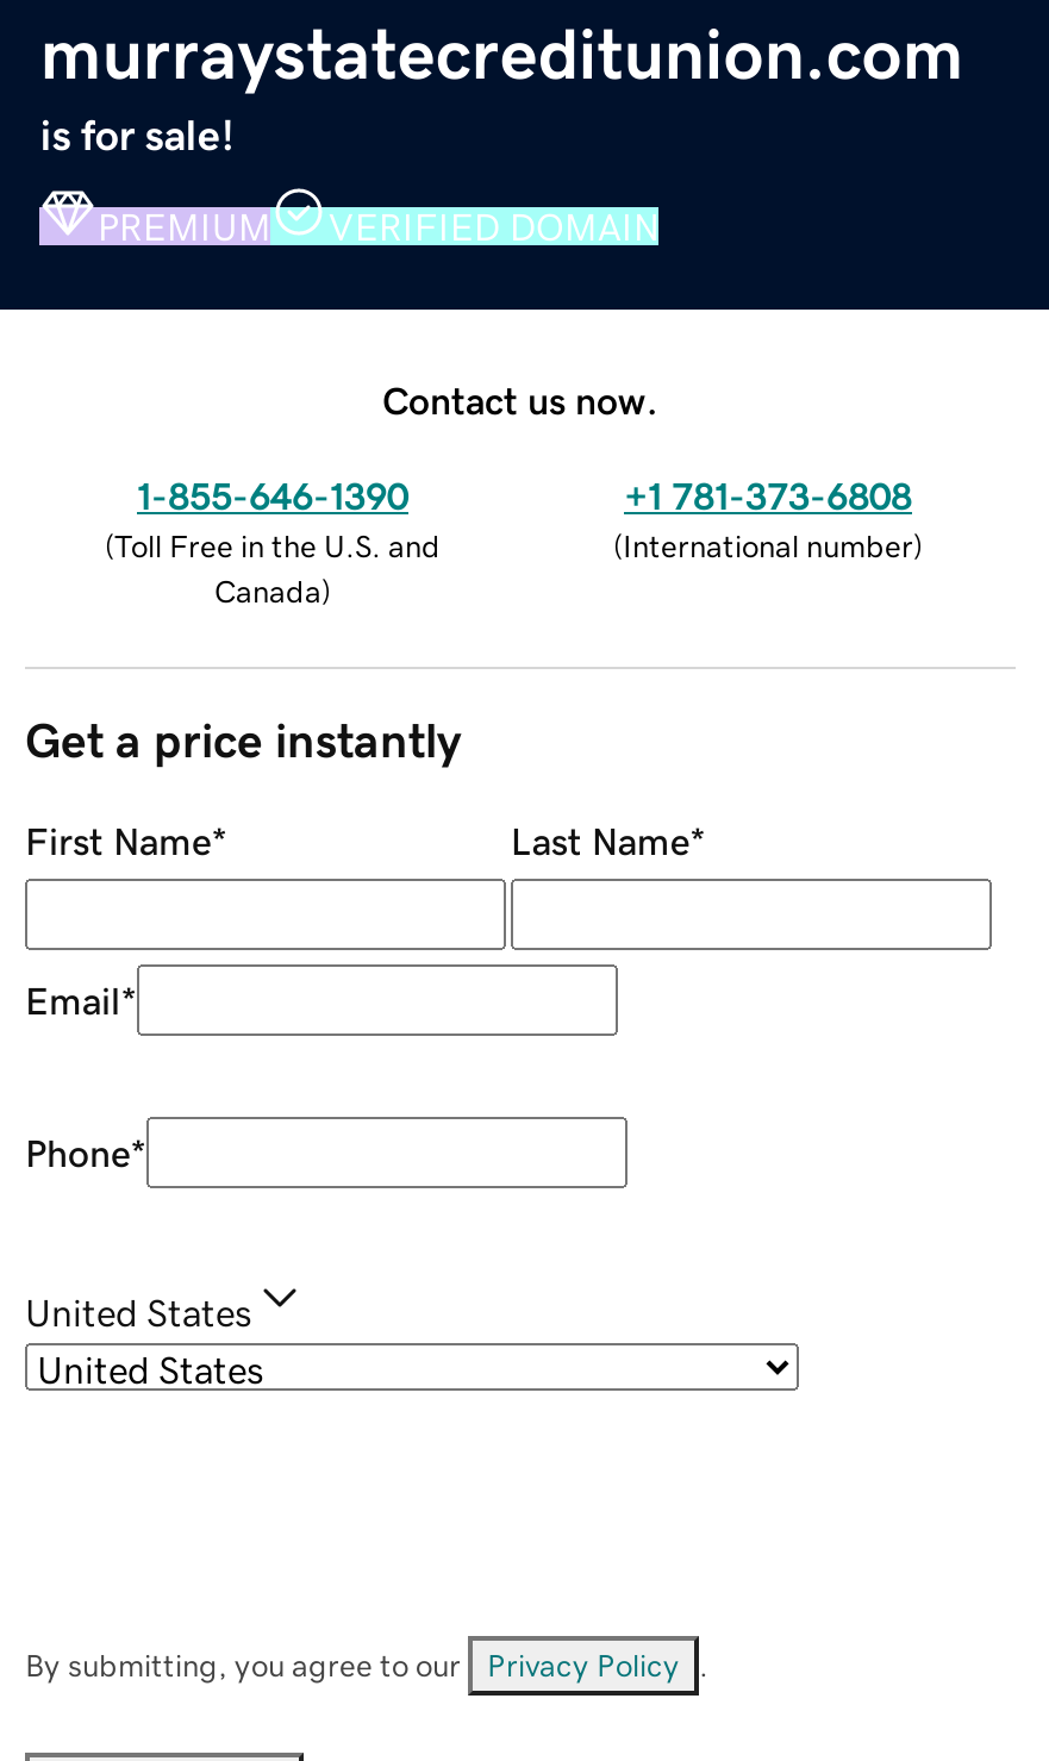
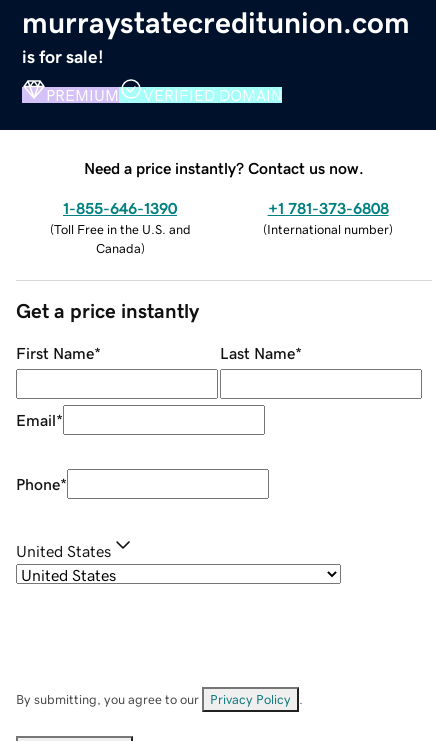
- Contact us now.
+ Need a price instantly? Contact us now.
